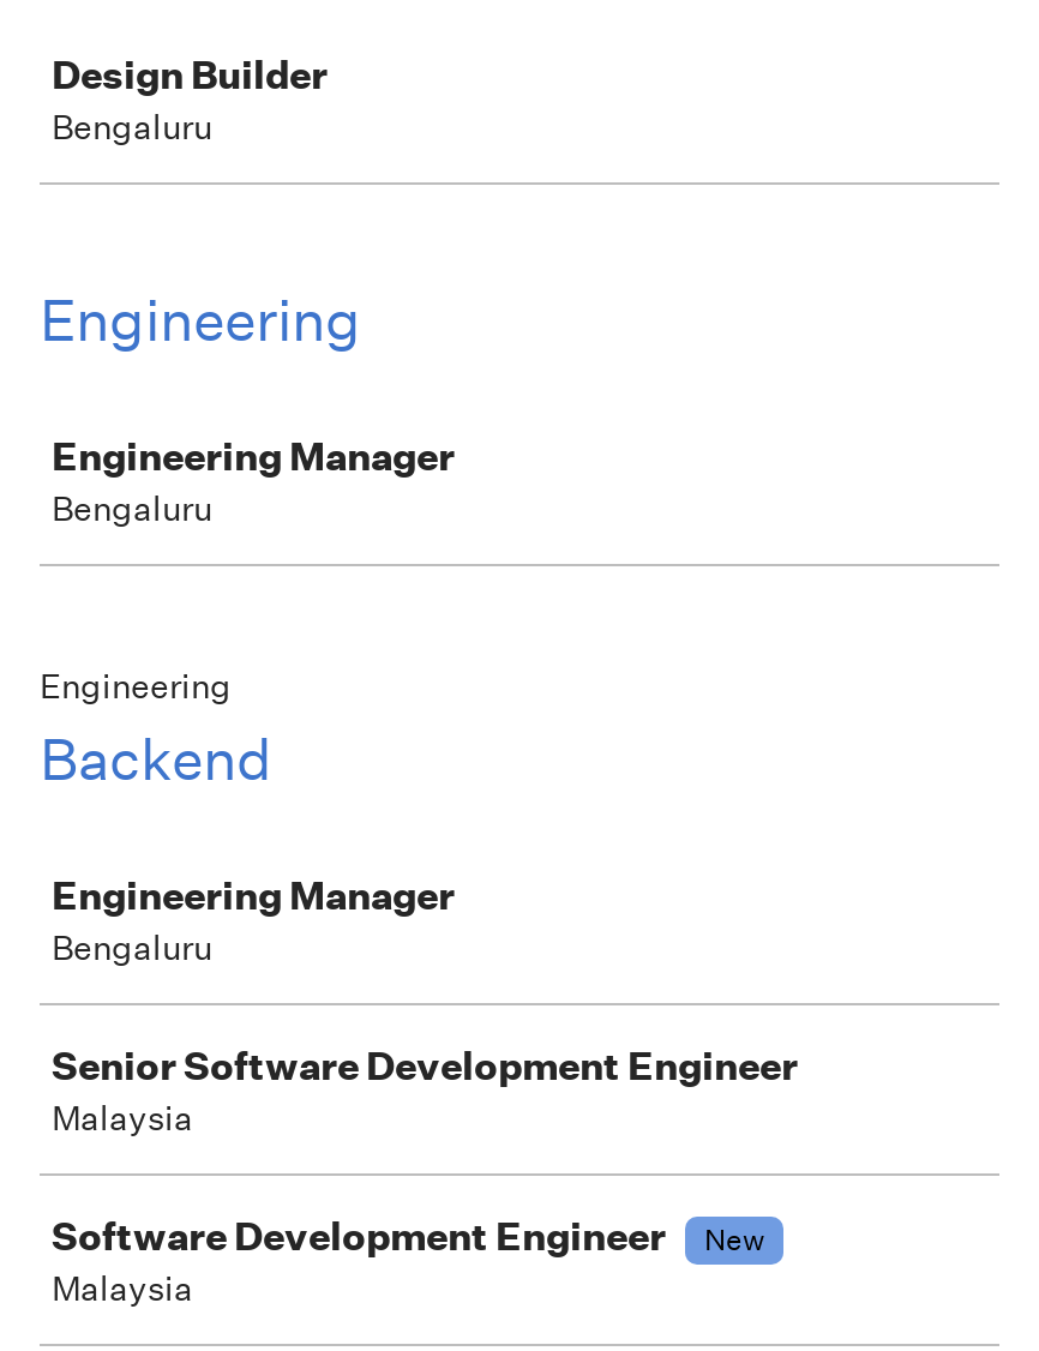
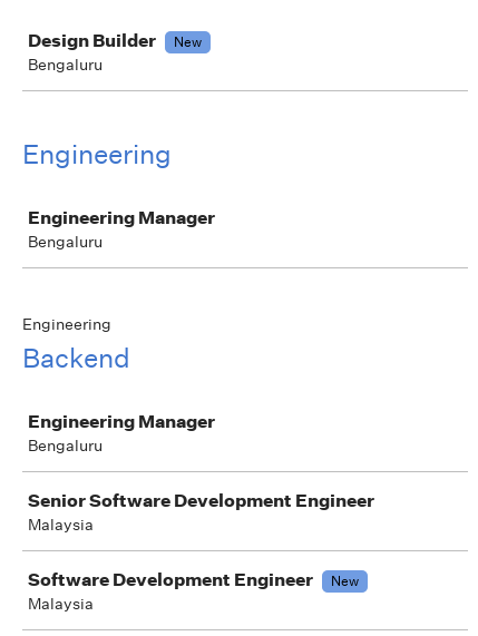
+ New
